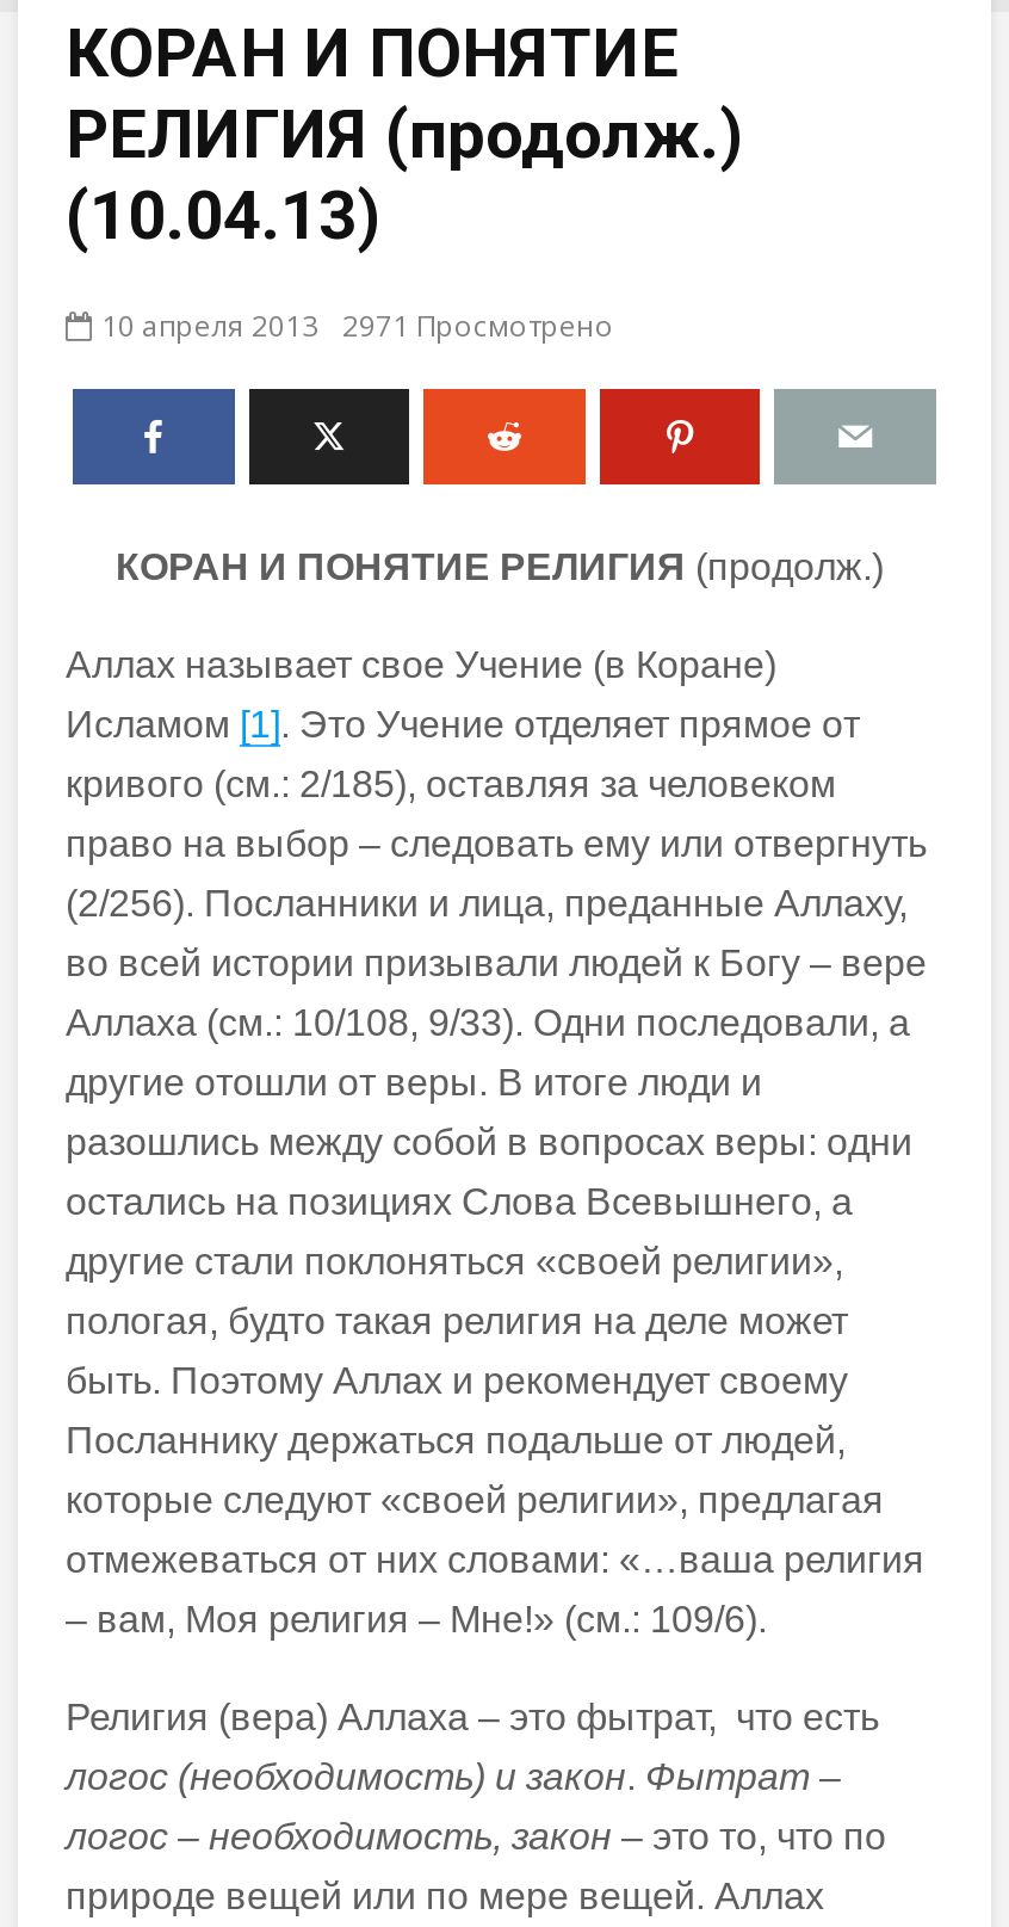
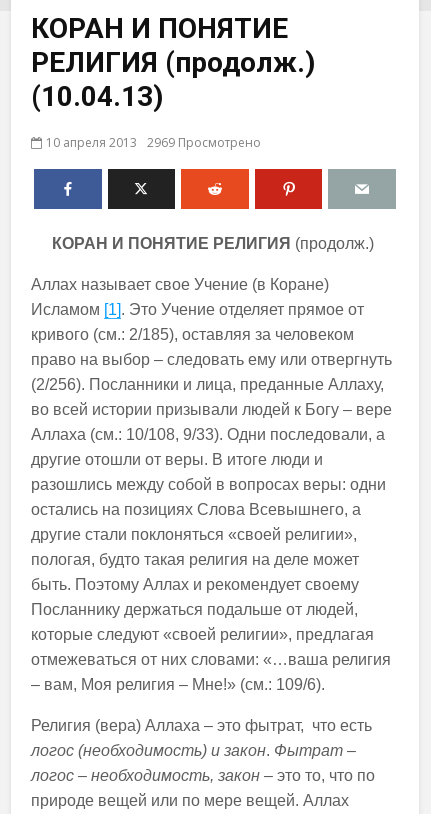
- 10 апреля 2013 2971 Просмотрено
+ 10 апреля 2013 2969 Просмотрено
